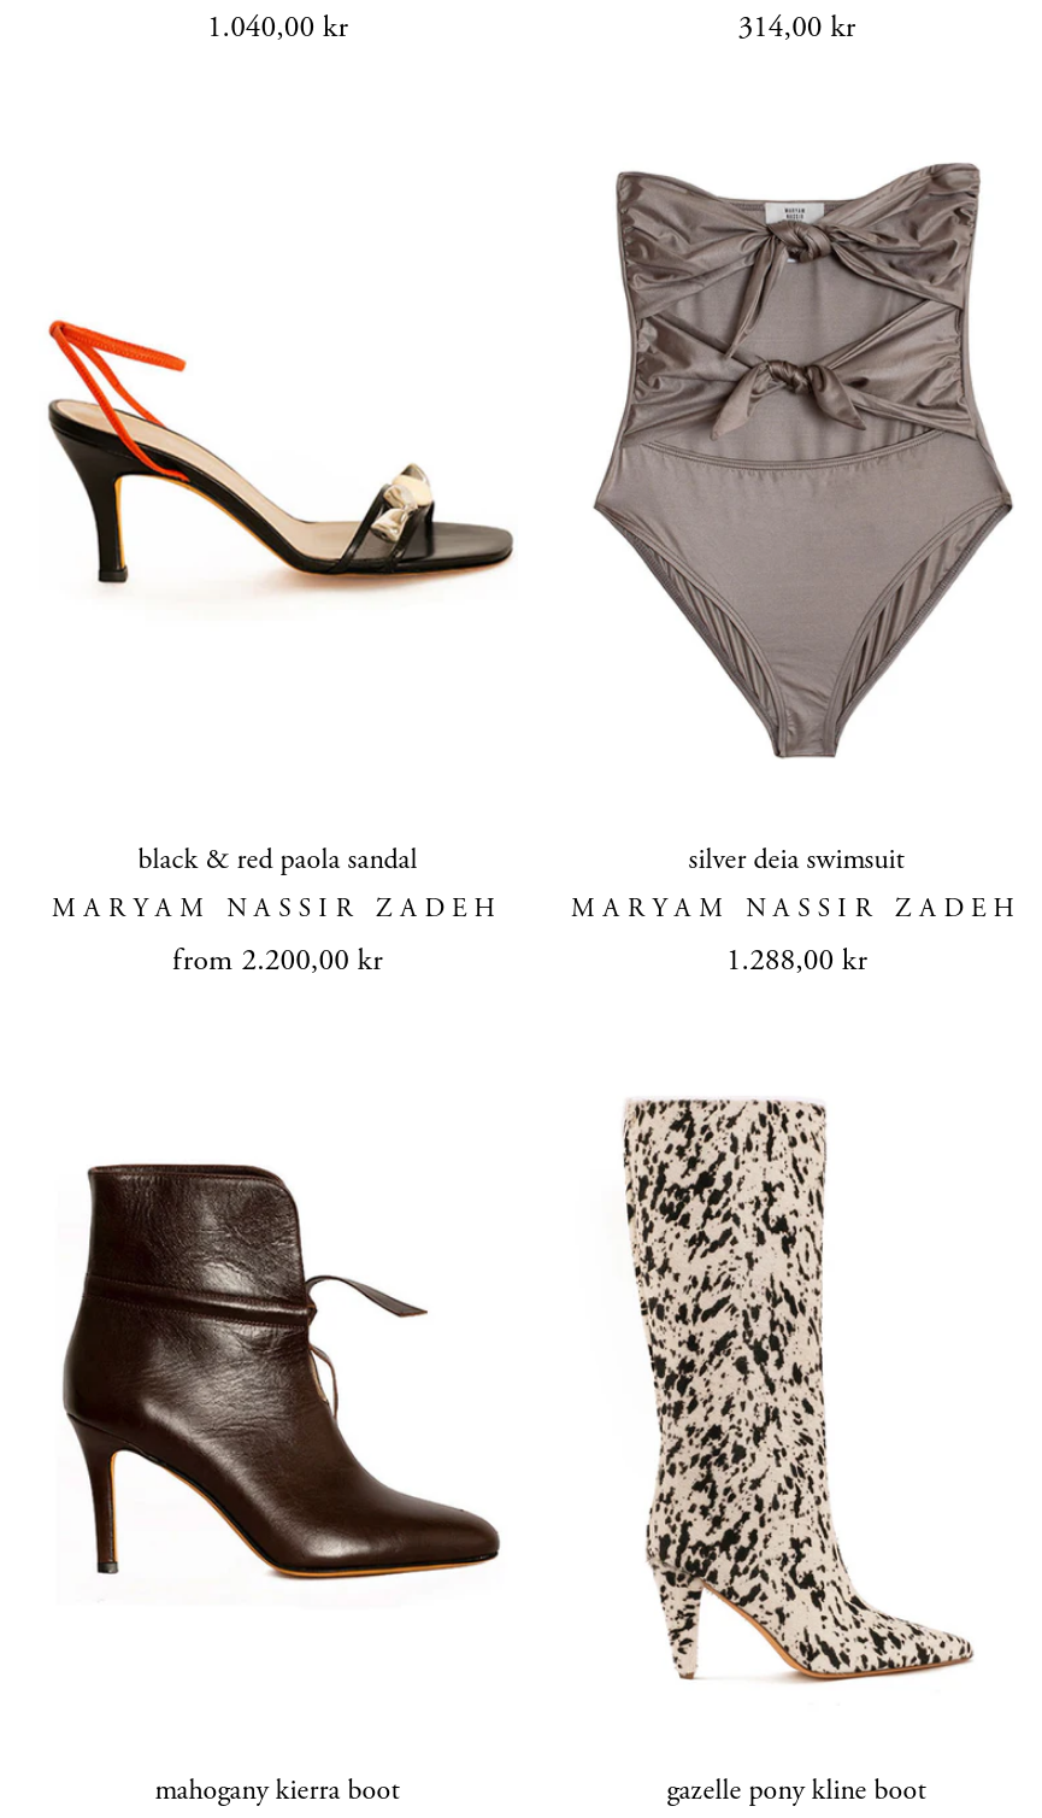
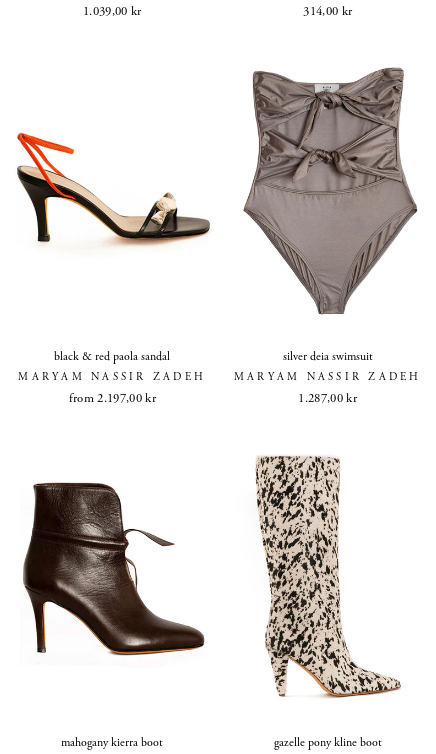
- 1.040,00 kr
+ 1.039,00 kr

- from 2.200,00 kr
+ from 2.197,00 kr

- 1.288,00 kr
+ 1.287,00 kr
